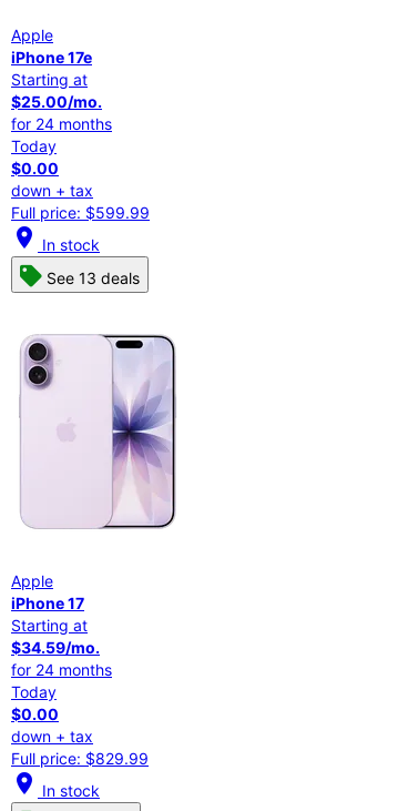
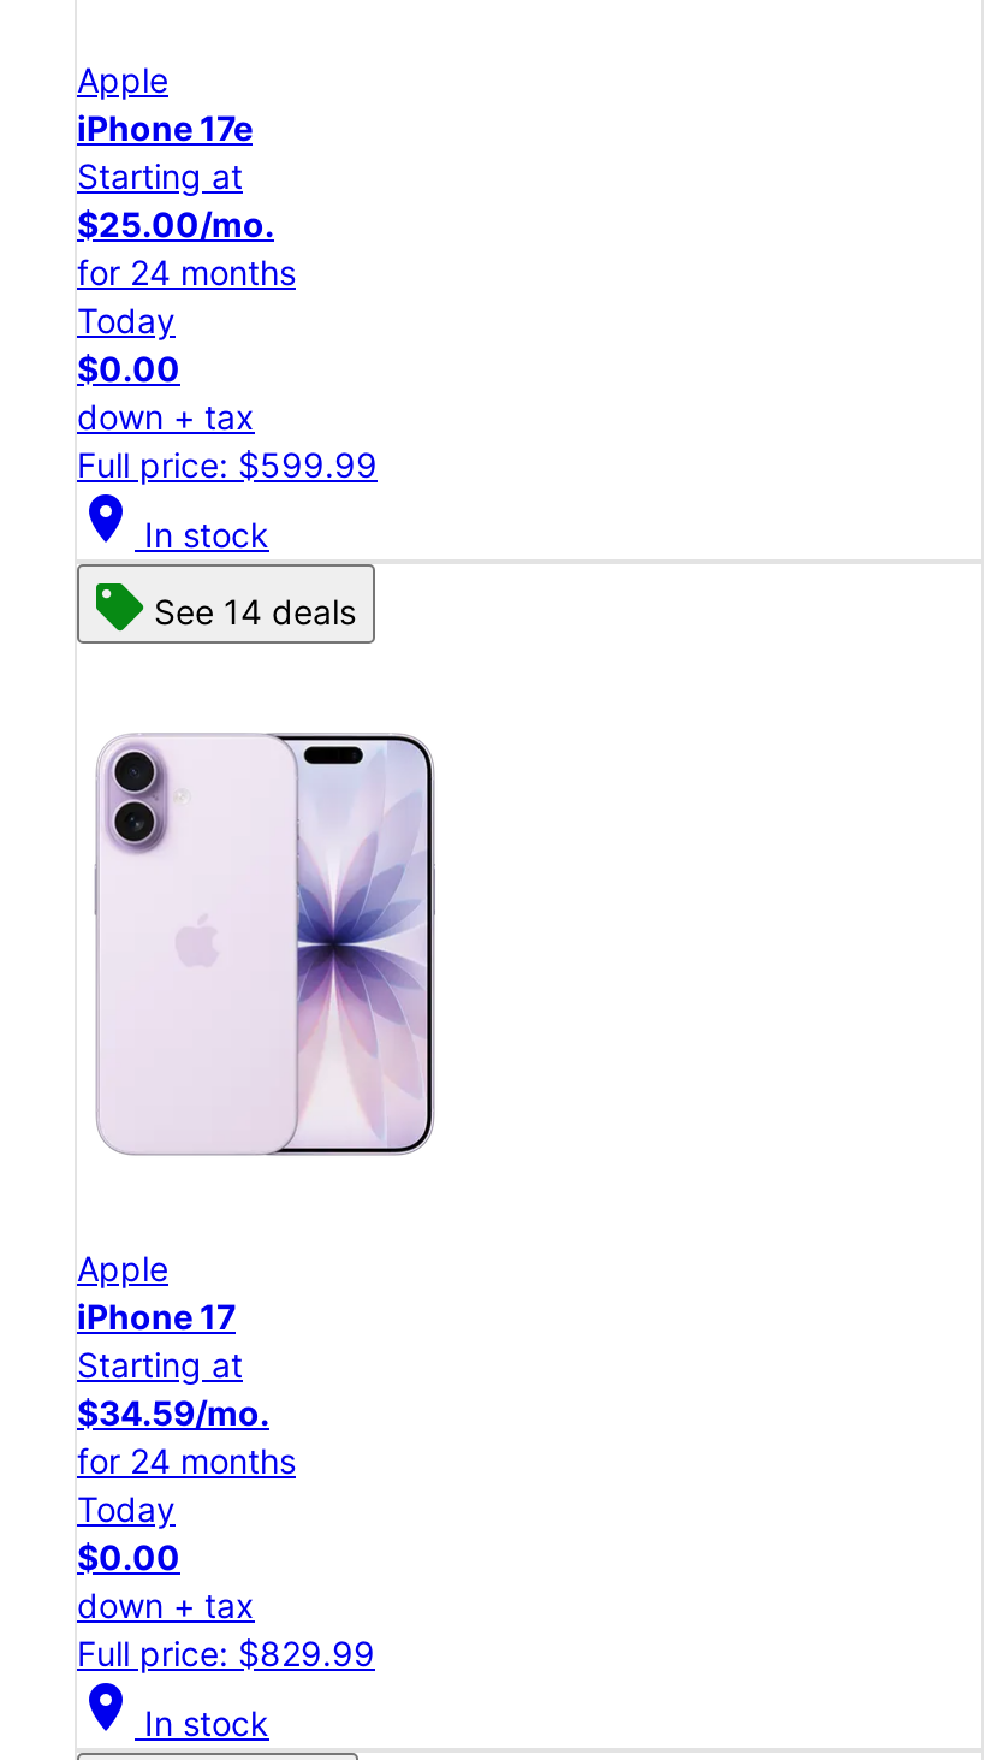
- See 13 deals
+ See 14 deals
